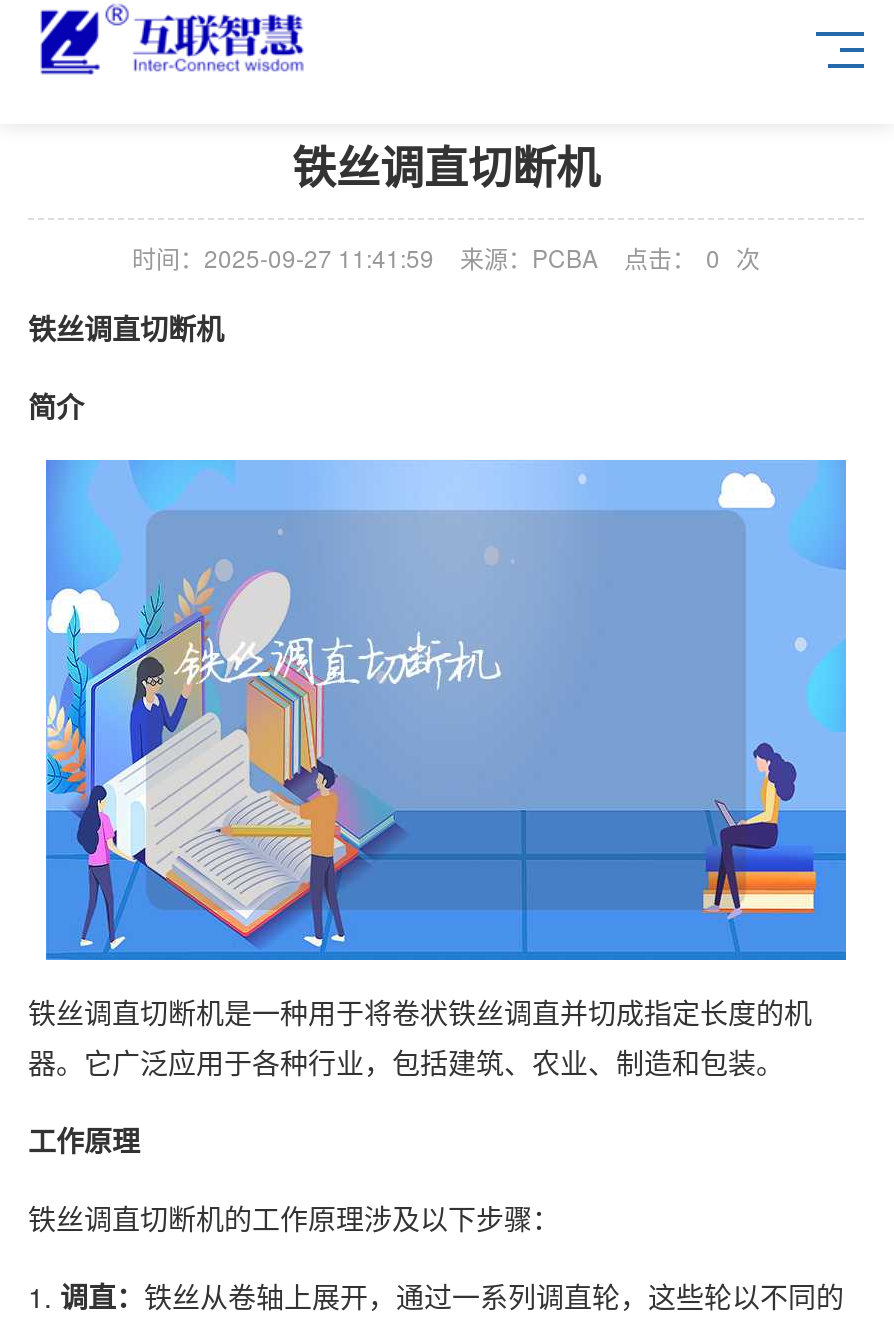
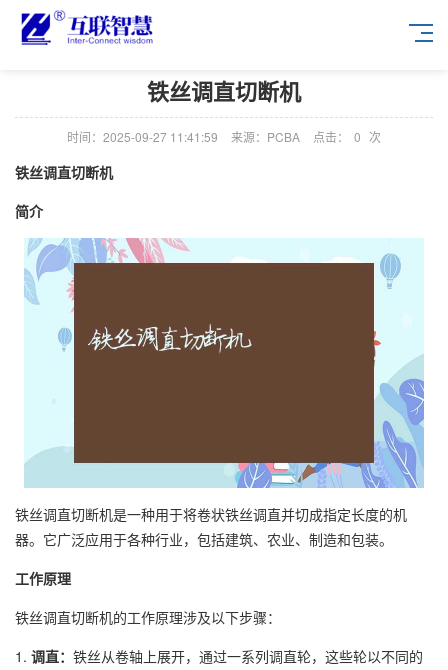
- [image]
+ [image]
